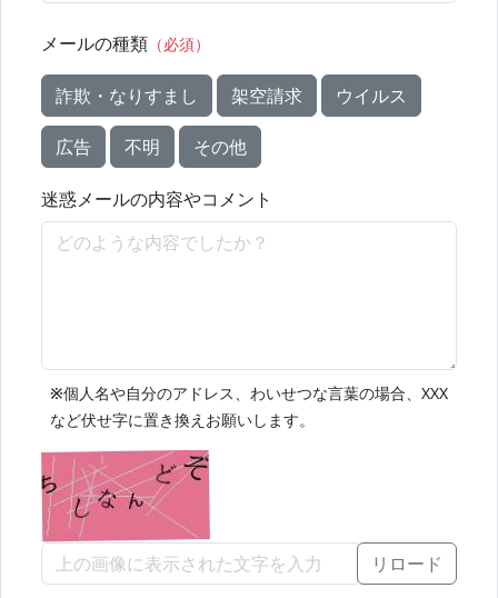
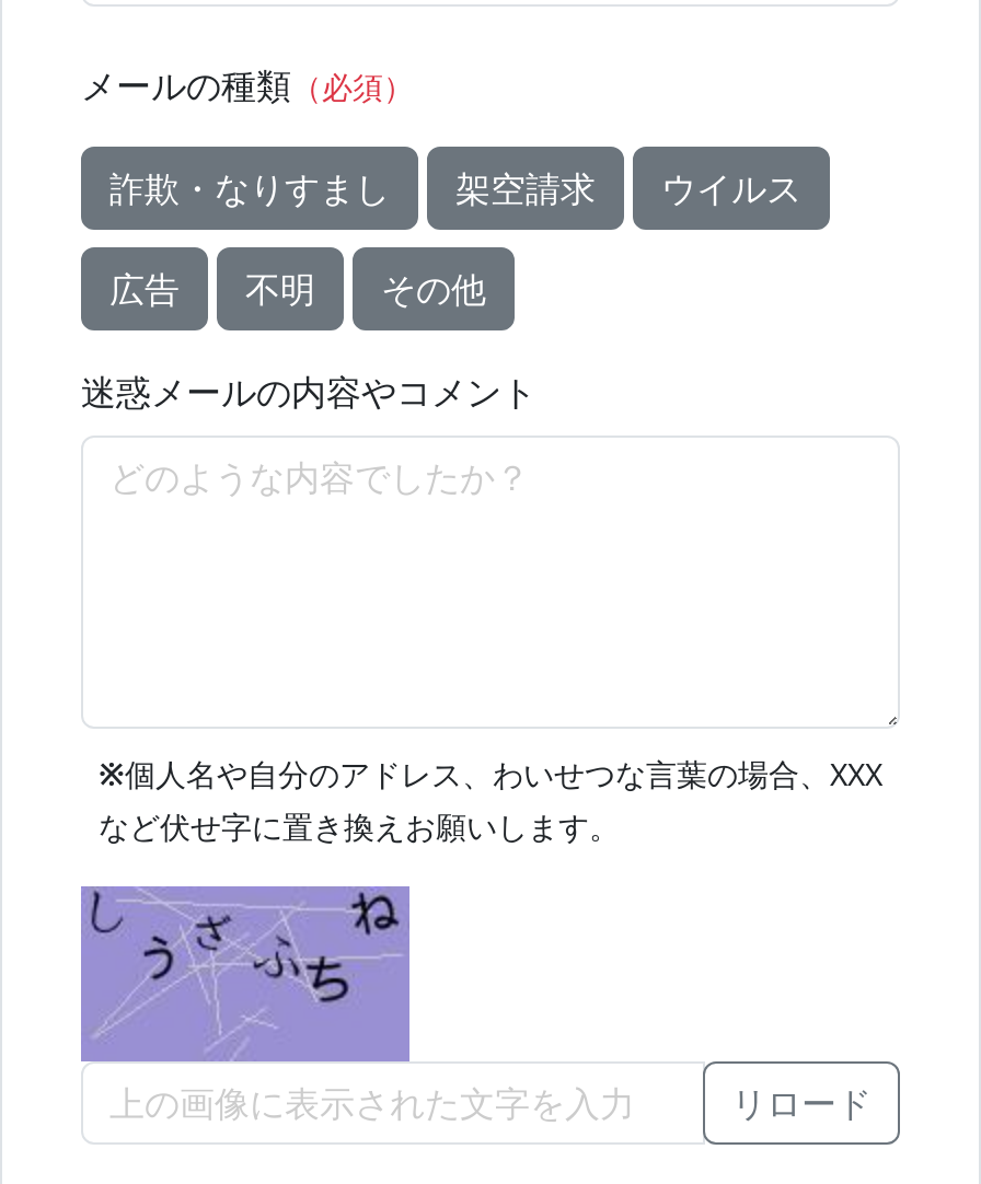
- [image]
+ [image]
